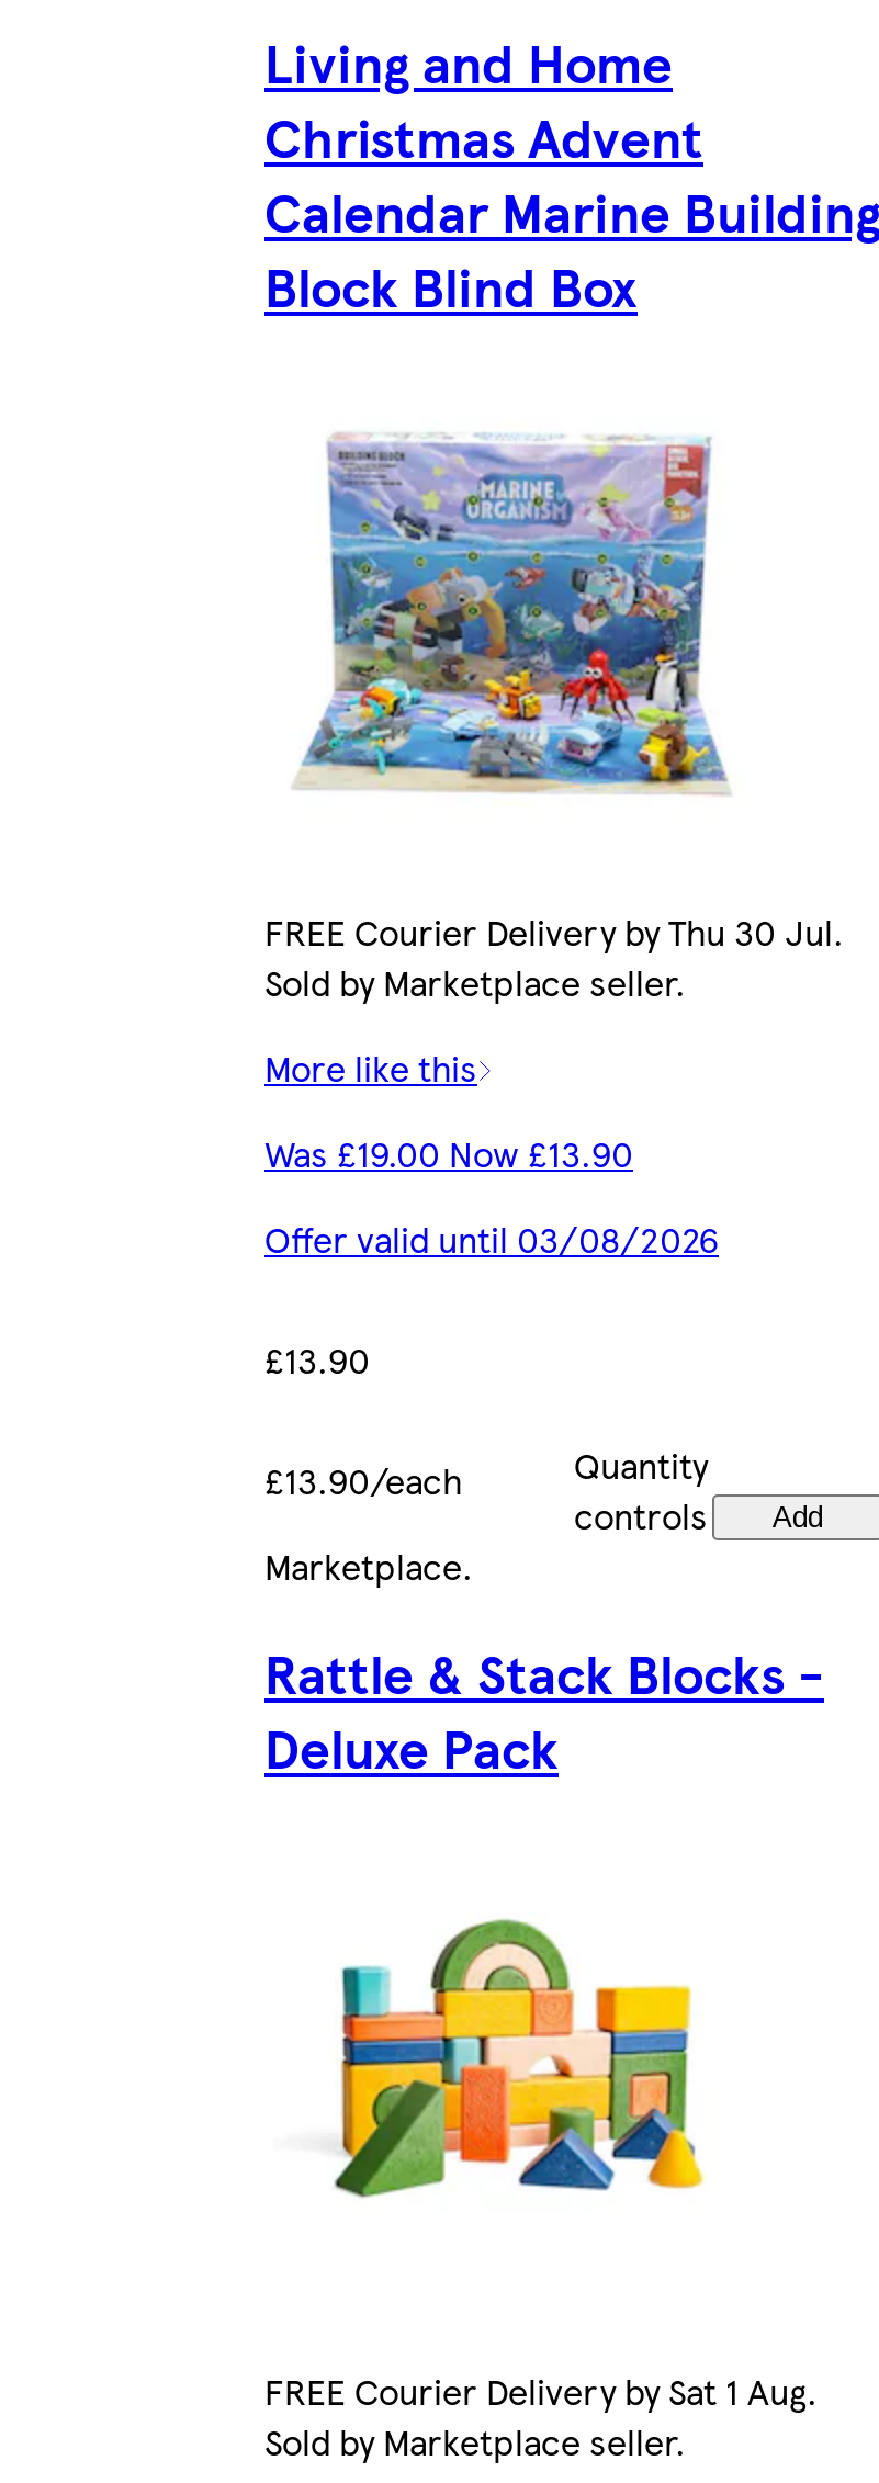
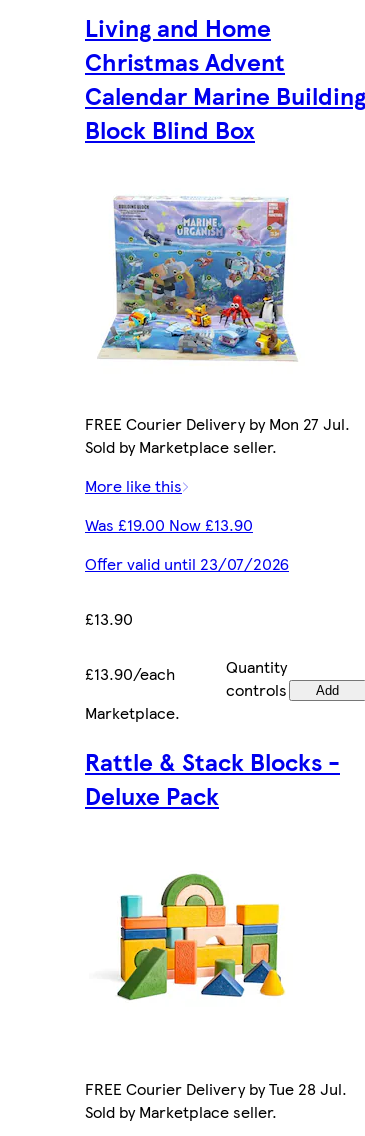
- FREE Courier Delivery by Thu 30 Jul.
+ FREE Courier Delivery by Mon 27 Jul.

- Offer valid until 03/08/2026
+ Offer valid until 23/07/2026

- FREE Courier Delivery by Sat 1 Aug.
+ FREE Courier Delivery by Tue 28 Jul.
